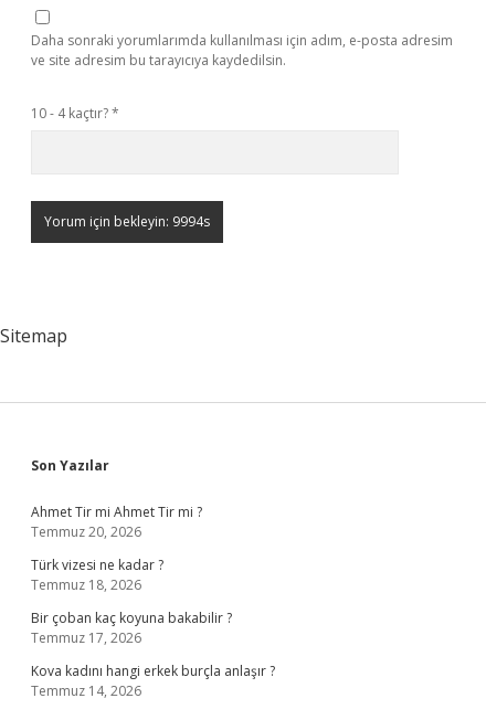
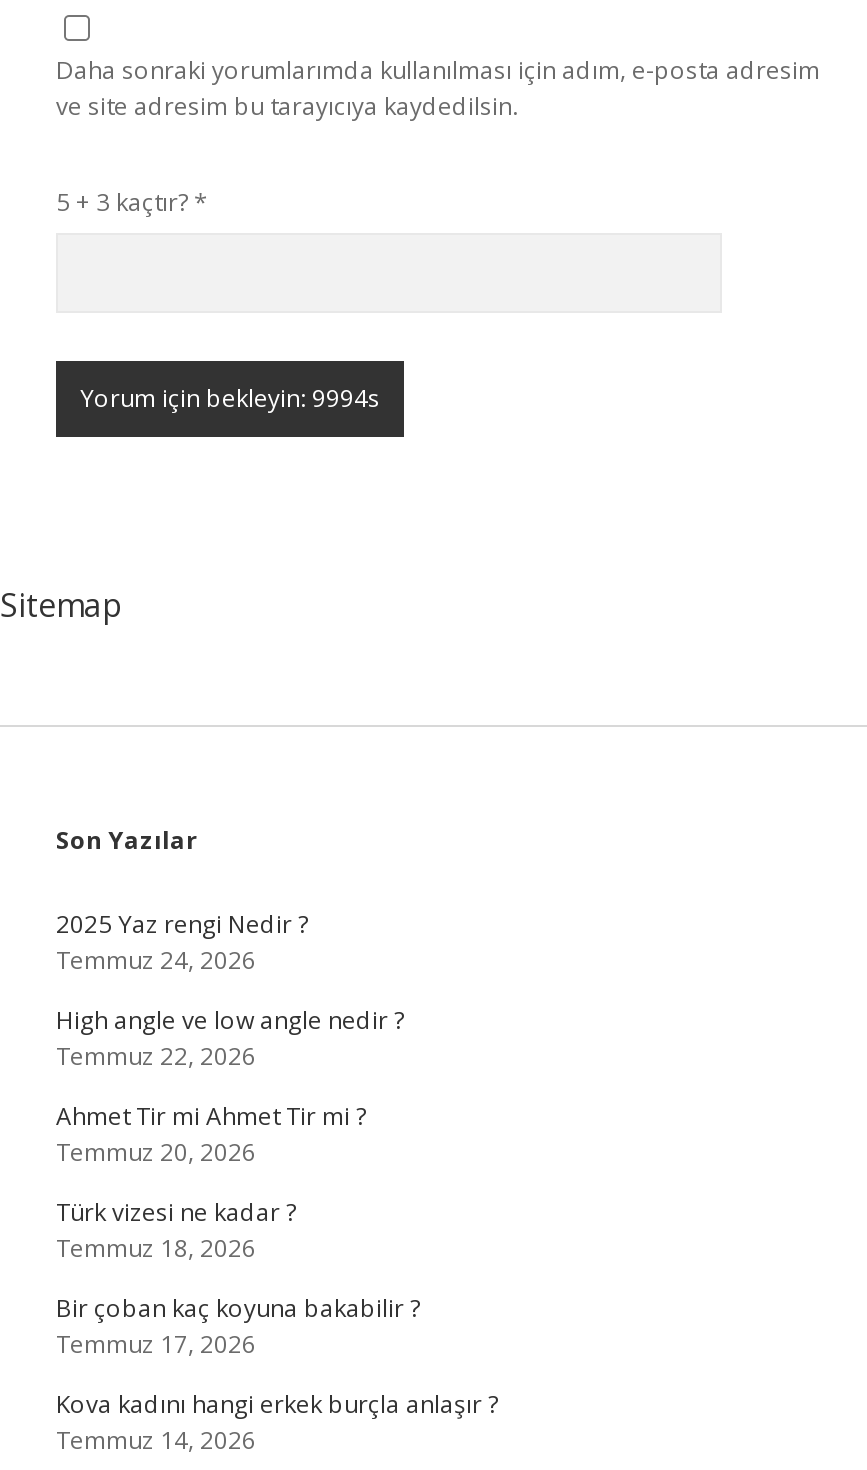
- 10 - 4 kaçtır? *
+ 5 + 3 kaçtır? *

+ 2025 Yaz rengi Nedir ?
+ Temmuz 24, 2026
+ High angle ve low angle nedir ?
+ Temmuz 22, 2026
